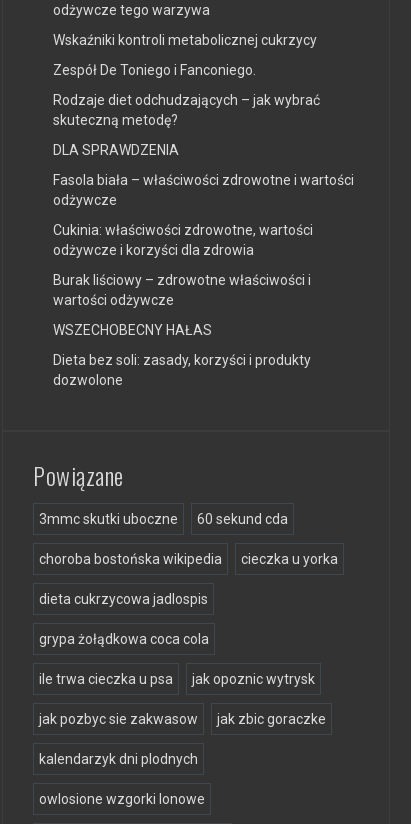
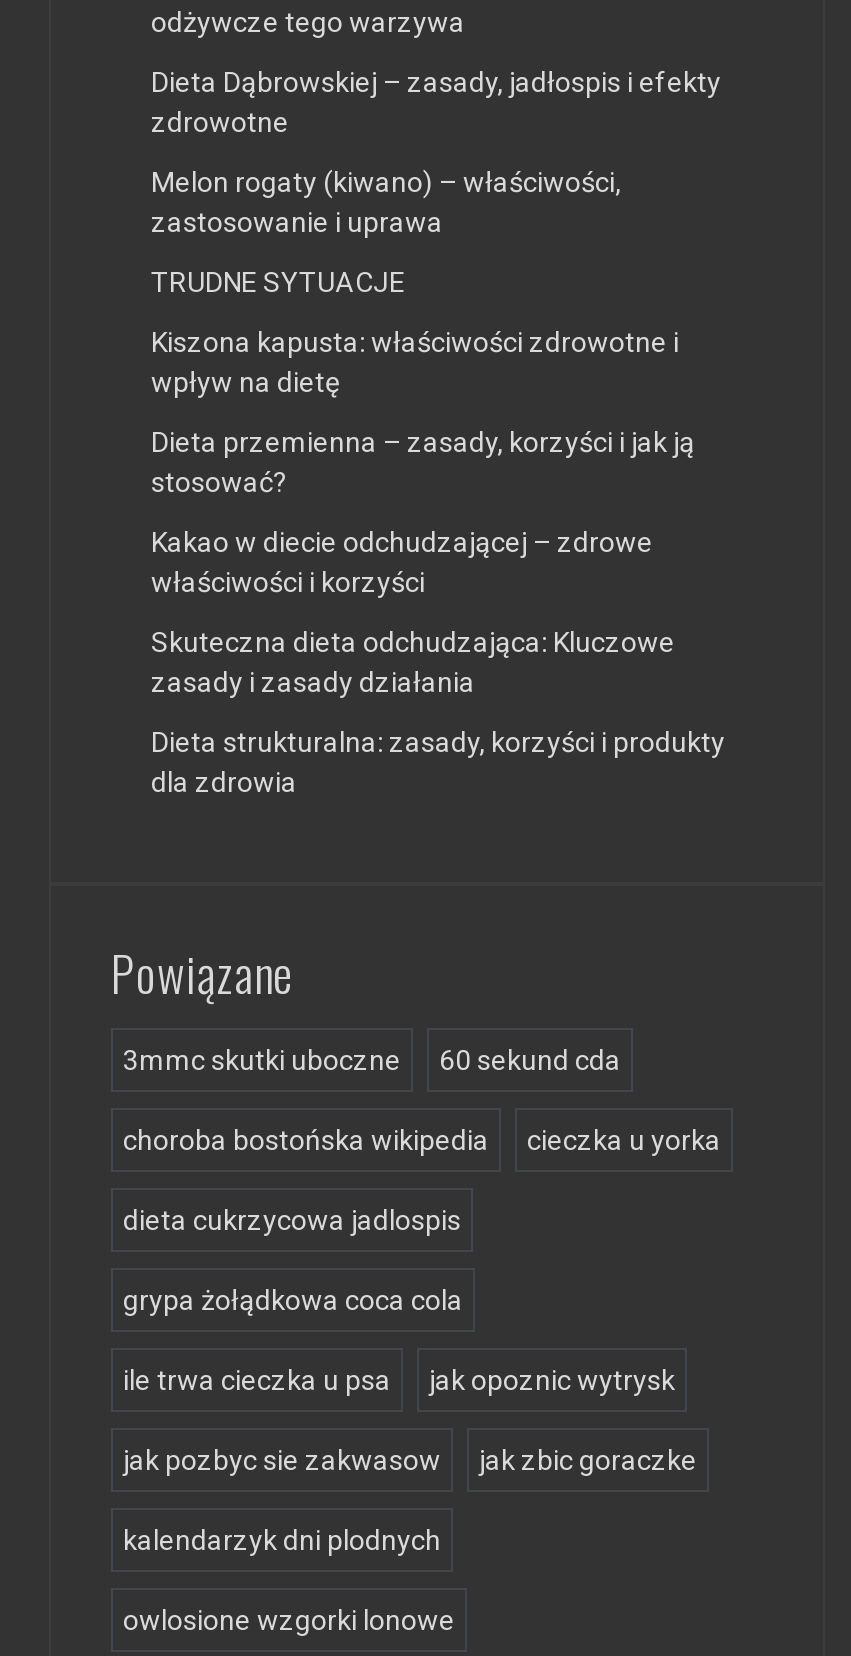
- Wskaźniki kontroli metabolicznej cukrzycy
- Zespół De Toniego i Fanconiego.
- Rodzaje diet odchudzających – jak wybrać
- skuteczną metodę?
- DLA SPRAWDZENIA
- Fasola biała – właściwości zdrowotne i wartości
- odżywcze
- Cukinia: właściwości zdrowotne, wartości
- odżywcze i korzyści dla zdrowia
- Burak liściowy – zdrowotne właściwości i
- wartości odżywcze
- WSZECHOBECNY HAŁAS
- Dieta bez soli: zasady, korzyści i produkty
- dozwolone
+ Dieta Dąbrowskiej – zasady, jadłospis i efekty
+ zdrowotne
+ Melon rogaty (kiwano) – właściwości,
+ zastosowanie i uprawa
+ TRUDNE SYTUACJE
+ Kiszona kapusta: właściwości zdrowotne i
+ wpływ na dietę
+ Dieta przemienna – zasady, korzyści i jak ją
+ stosować?
+ Kakao w diecie odchudzającej – zdrowe
+ właściwości i korzyści
+ Skuteczna dieta odchudzająca: Kluczowe
+ zasady i zasady działania
+ Dieta strukturalna: zasady, korzyści i produkty
+ dla zdrowia
